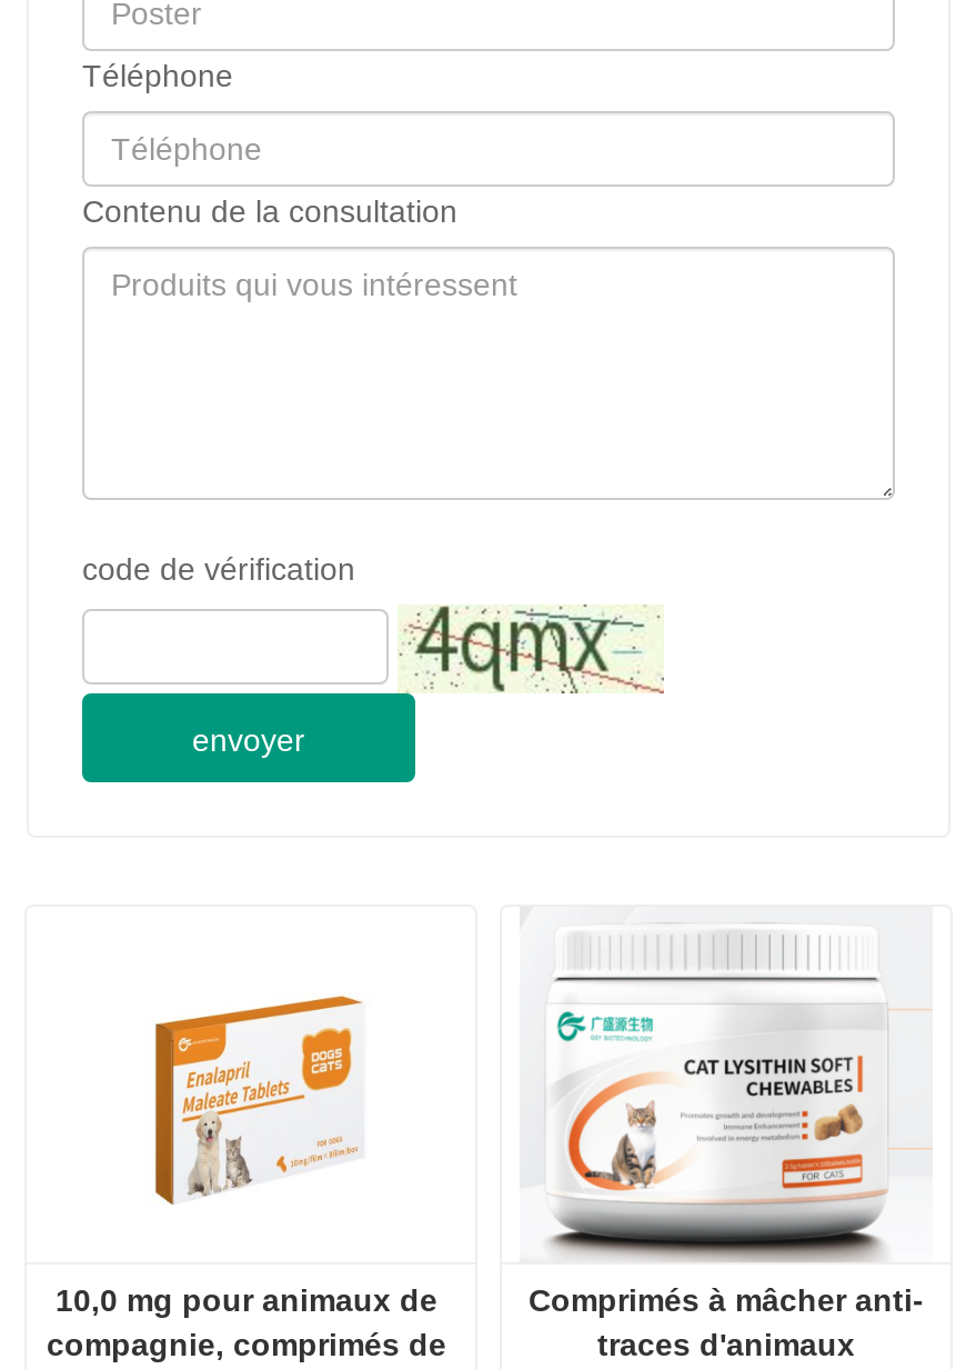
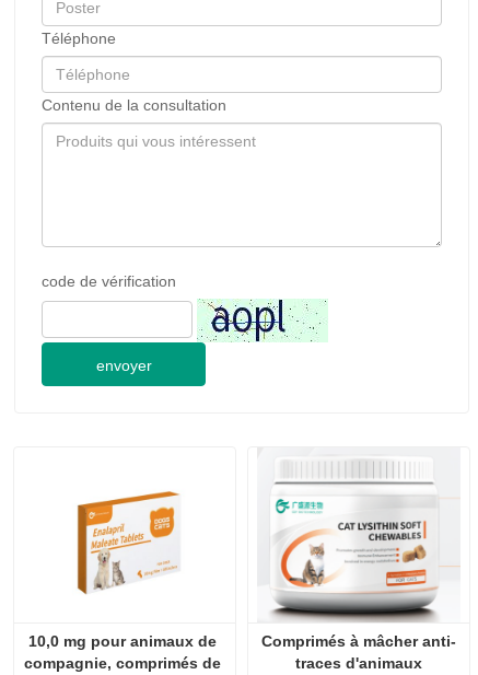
- [image]
+ [image]
